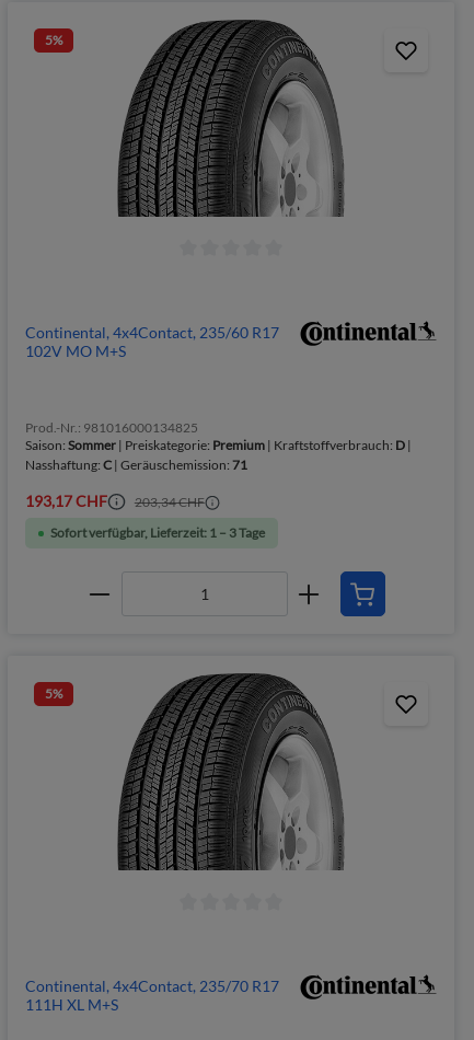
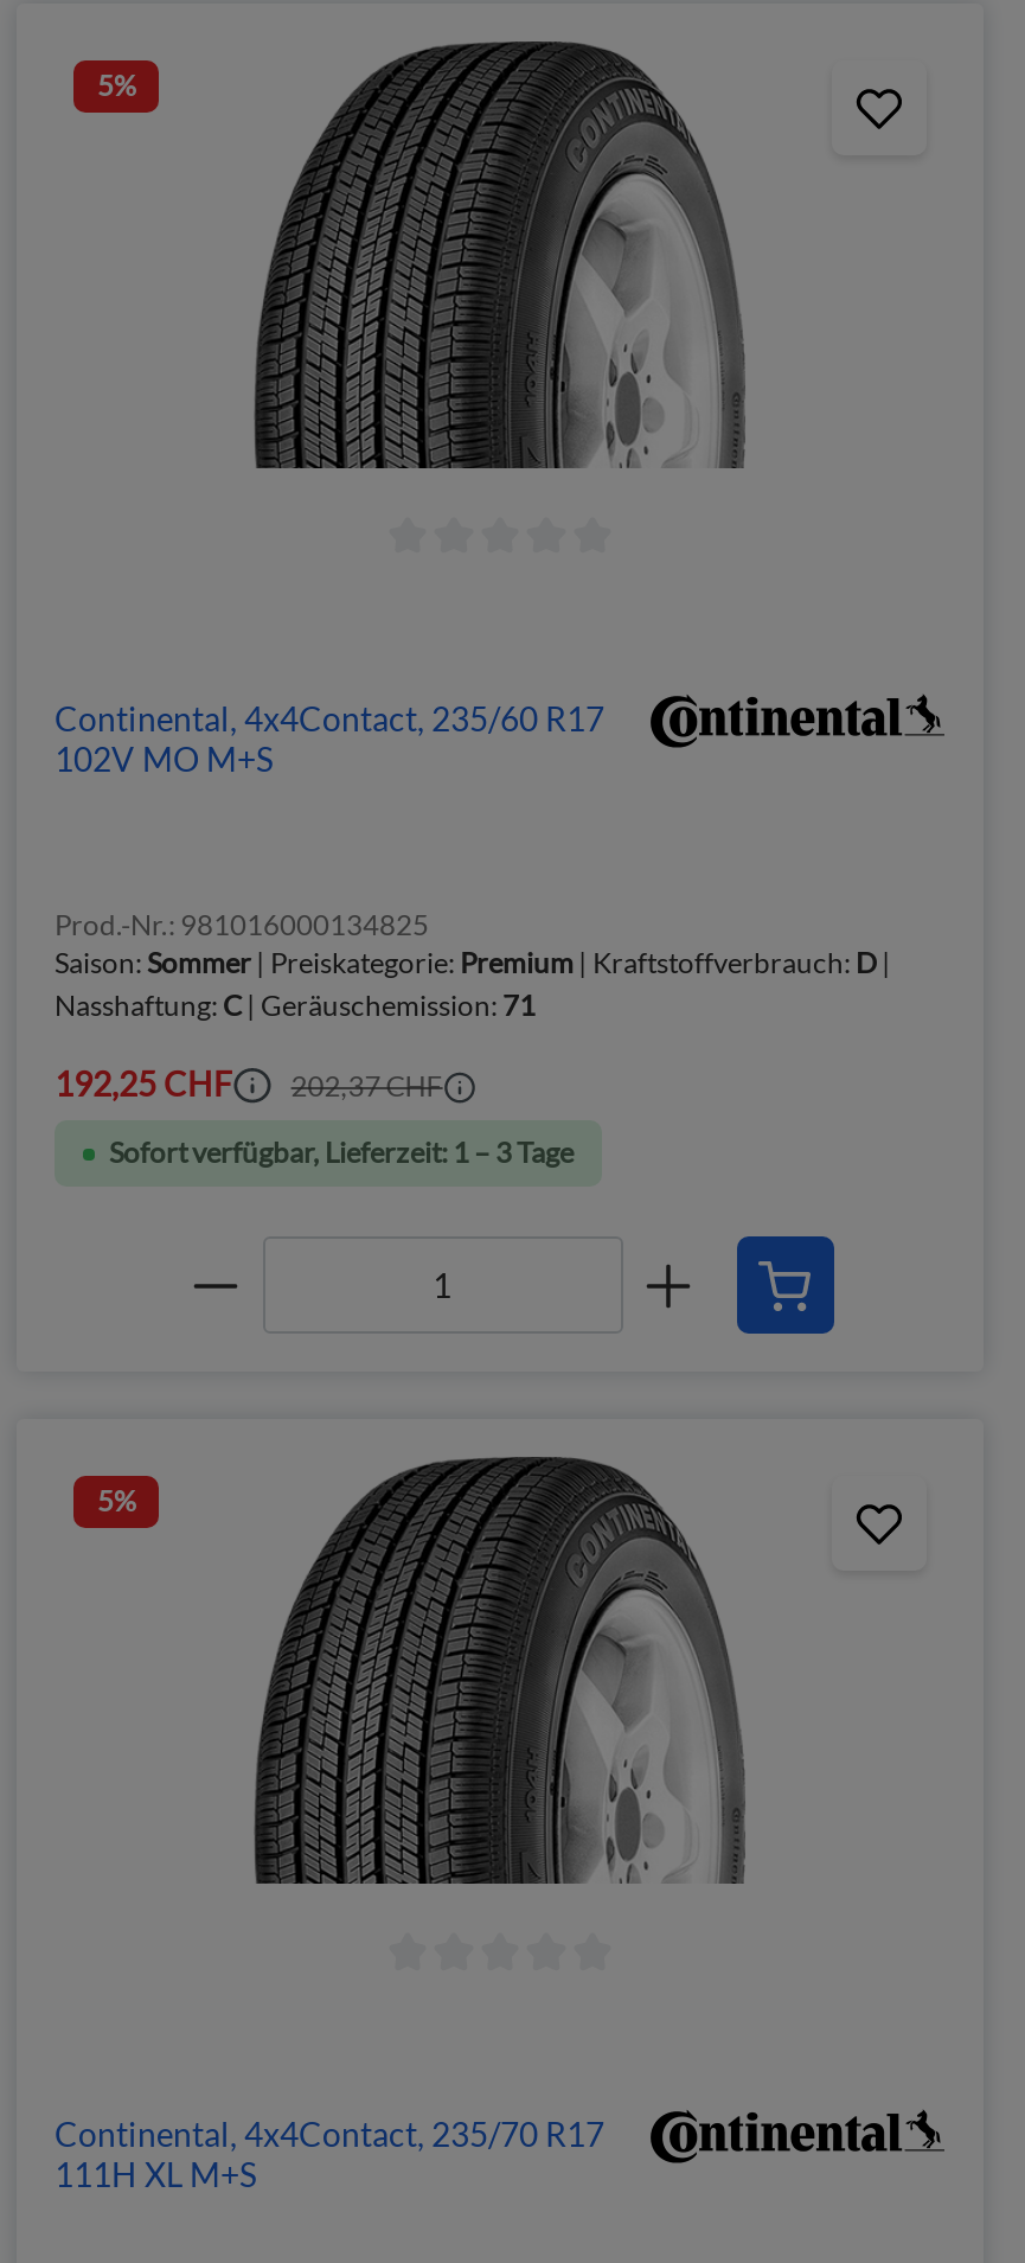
- 193,17 CHF
+ 192,25 CHF

- 203,34 CHF
+ 202,37 CHF
